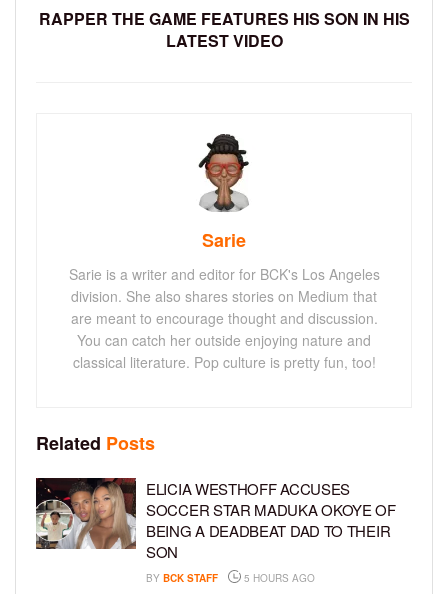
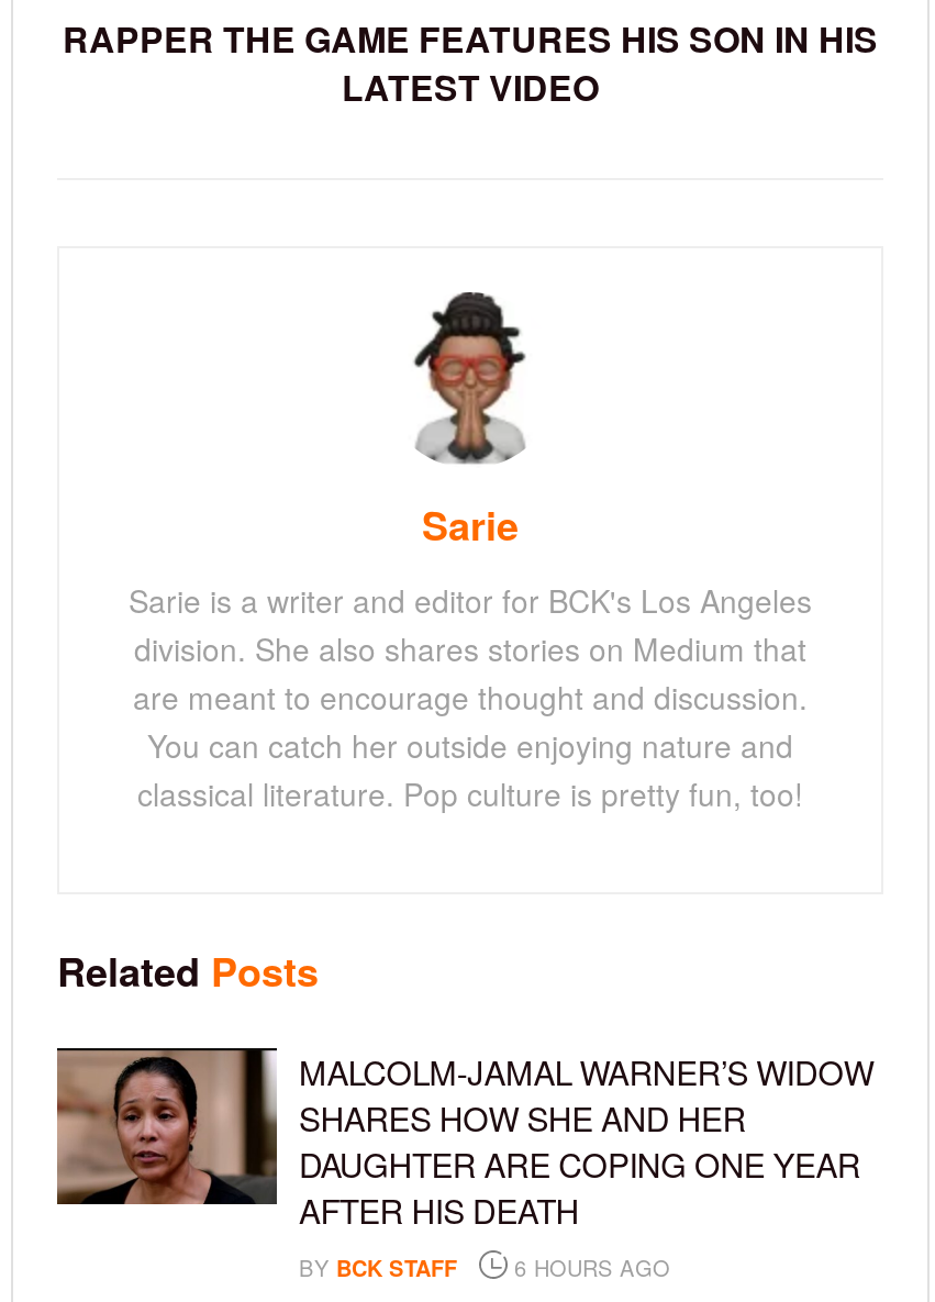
- [image]
- ELICIA WESTHOFF ACCUSES
- SOCCER STAR MADUKA OKOYE OF
- BEING A DEADBEAT DAD TO THEIR
- SON
+ [image]
+ MALCOLM-JAMAL WARNER’S WIDOW
+ SHARES HOW SHE AND HER
+ DAUGHTER ARE COPING ONE YEAR
+ AFTER HIS DEATH

- BY BCK STAFF 5 HOURS AGO
+ BY BCK STAFF 6 HOURS AGO
